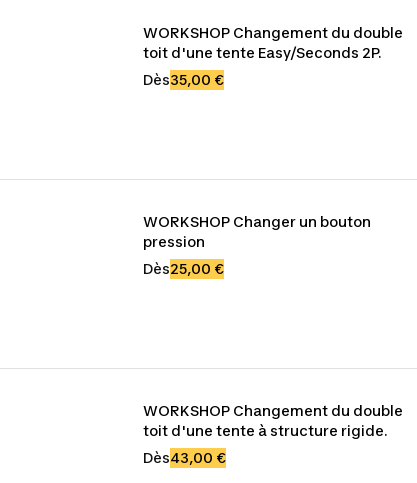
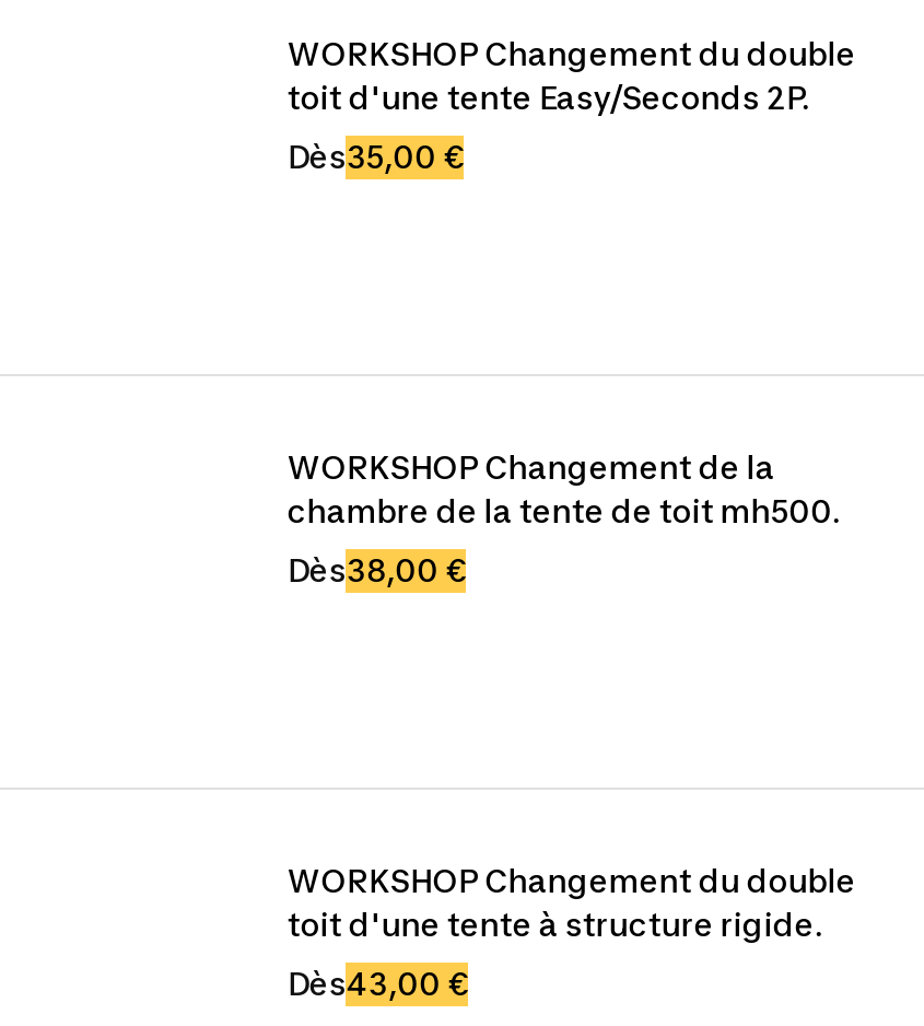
- WORKSHOP Changer un bouton
- pression
+ WORKSHOP Changement de la
+ chambre de la tente de toit mh500.

- Dès25,00 €
+ Dès38,00 €
